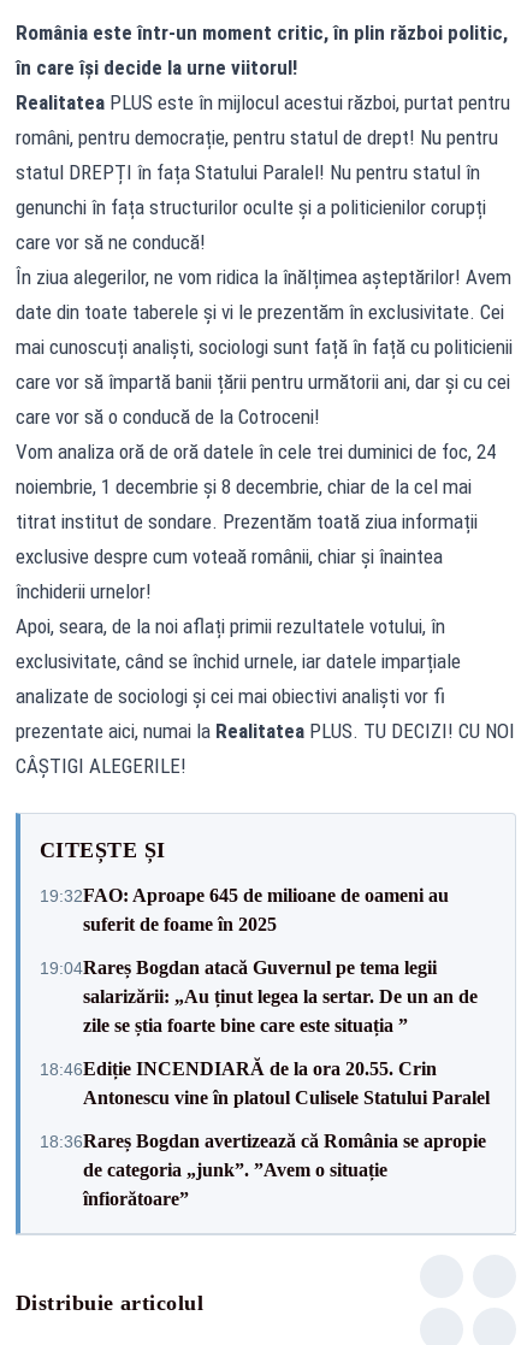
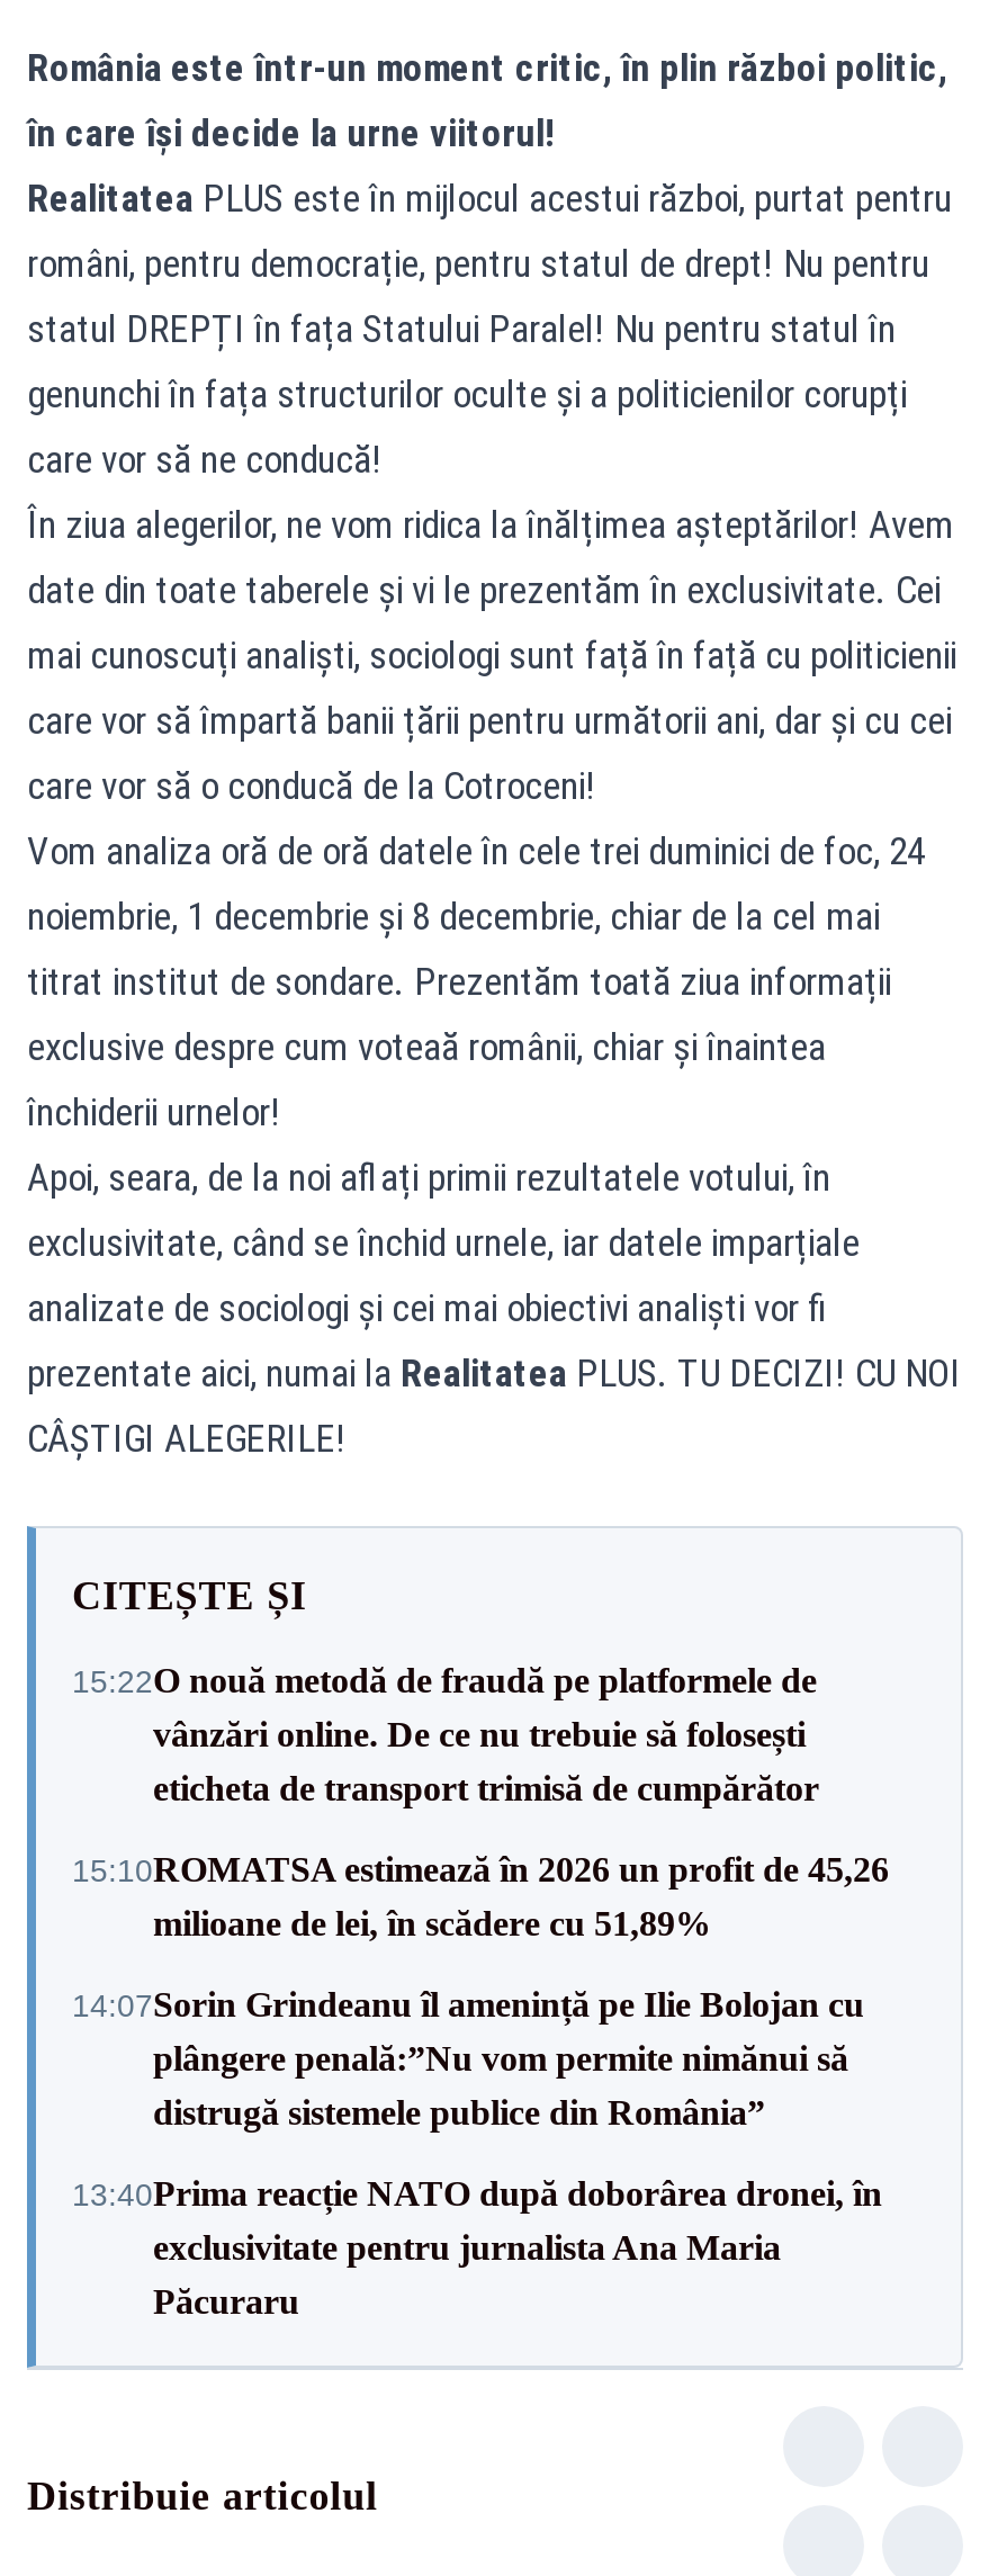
- 19:32FAO: Aproape 645 de milioane de oameni au
- suferit de foame în 2025
+ 15:22O nouă metodă de fraudă pe platformele de
+ vânzări online. De ce nu trebuie să folosești
+ eticheta de transport trimisă de cumpărător

- 19:04Rareș Bogdan atacă Guvernul pe tema legii
- salarizării: „Au ținut legea la sertar. De un an de
- zile se știa foarte bine care este situația ”
+ 15:10ROMATSA estimează în 2026 un profit de 45,26
+ milioane de lei, în scădere cu 51,89%

- 18:46Ediție INCENDIARĂ de la ora 20.55. Crin
- Antonescu vine în platoul Culisele Statului Paralel
+ 14:07Sorin Grindeanu îl amenință pe Ilie Bolojan cu
+ plângere penală:”Nu vom permite nimănui să
+ distrugă sistemele publice din România”

- 18:36Rareș Bogdan avertizează că România se apropie
- de categoria „junk”. ”Avem o situație
- înfiorătoare”
+ 13:40Prima reacție NATO după doborârea dronei, în
+ exclusivitate pentru jurnalista Ana Maria
+ Păcuraru
